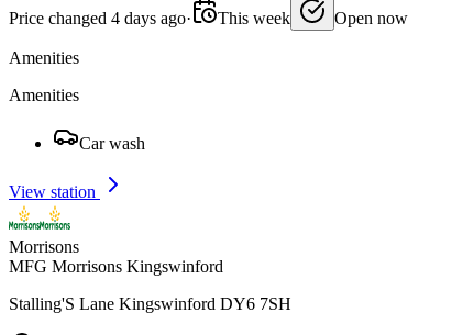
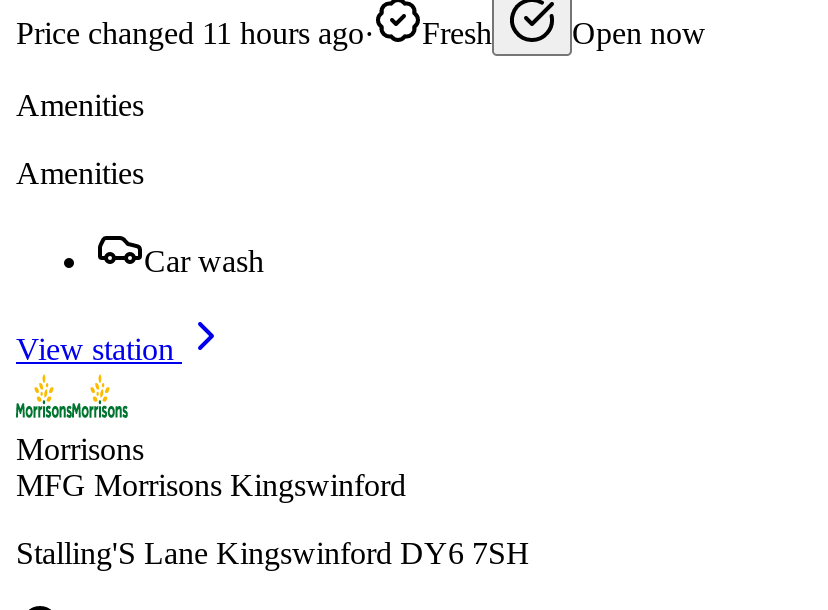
- Price changed 4 days ago·
- This week
+ Price changed 11 hours ago·
+ Fresh
